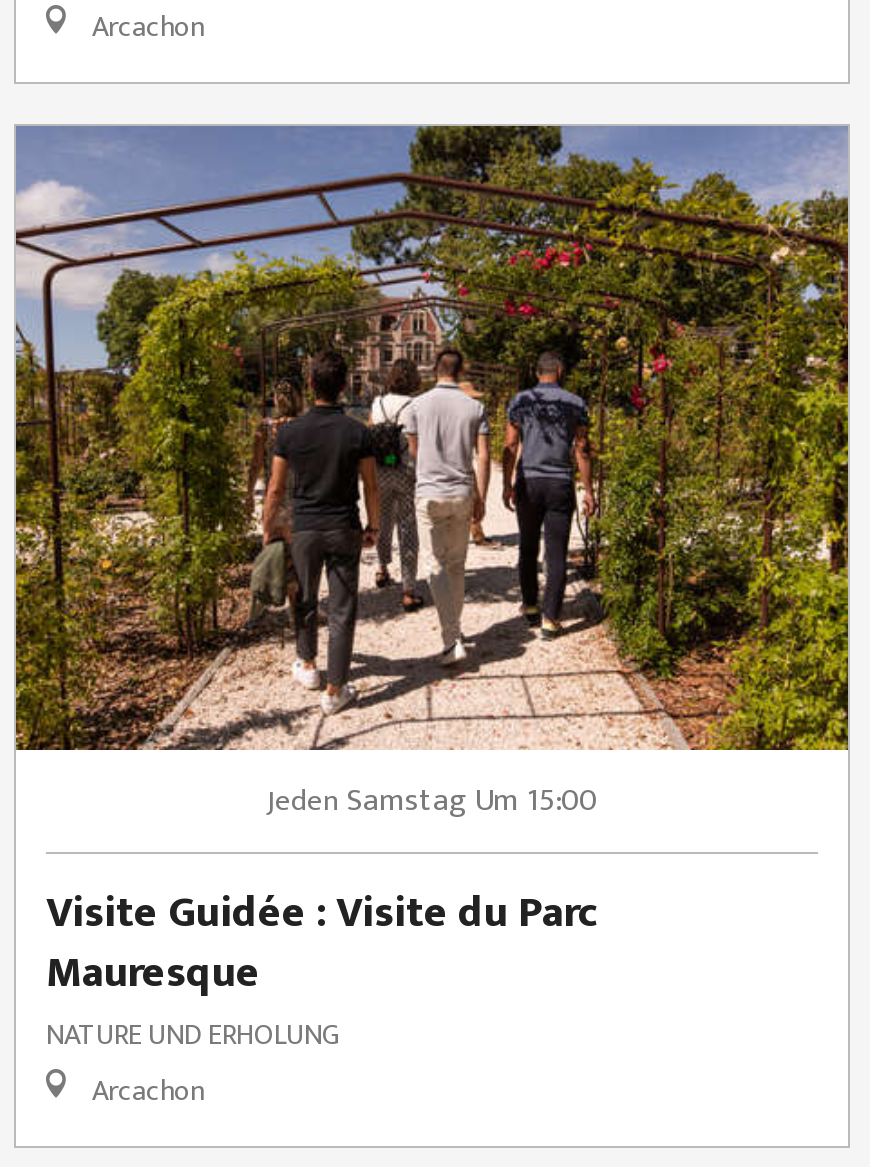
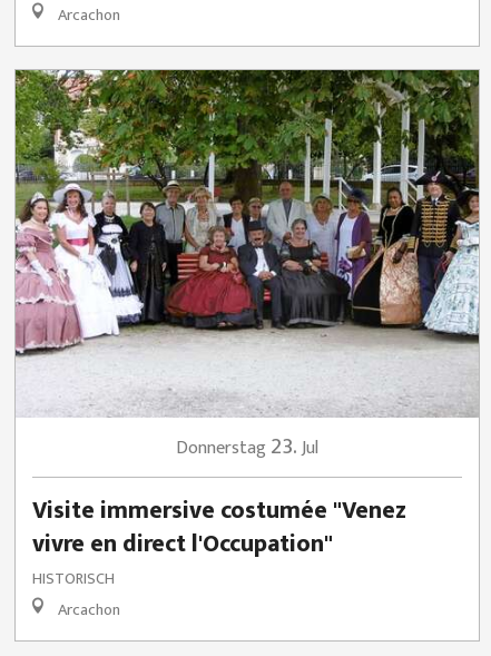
- [image]
- Jeden Samstag Um 15:00
+ [image]
+ Donnerstag 23. Jul

- Visite Guidée : Visite du Parc
- Mauresque
- NATURE UND ERHOLUNG
+ Visite immersive costumée "Venez
+ vivre en direct l'Occupation"
+ HISTORISCH
